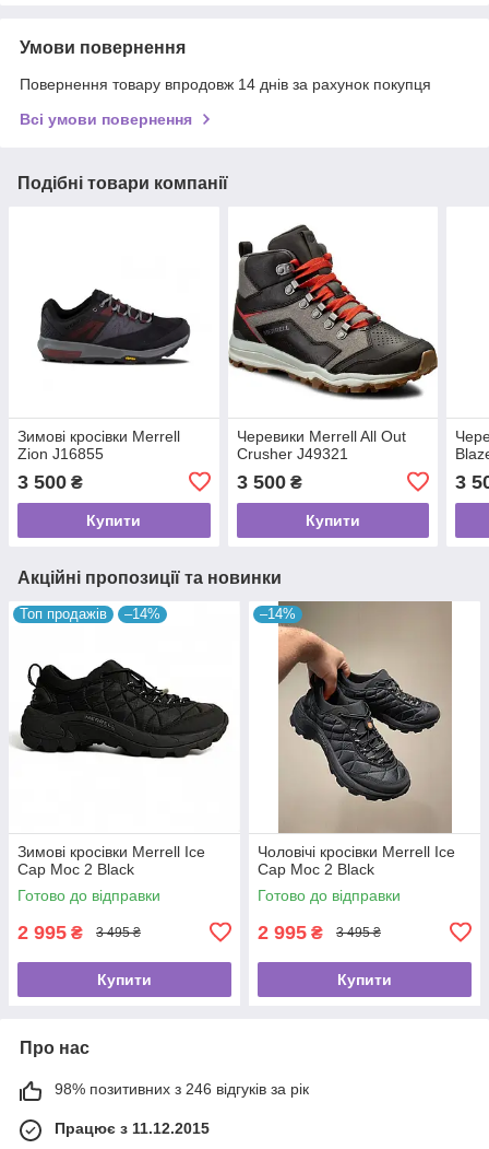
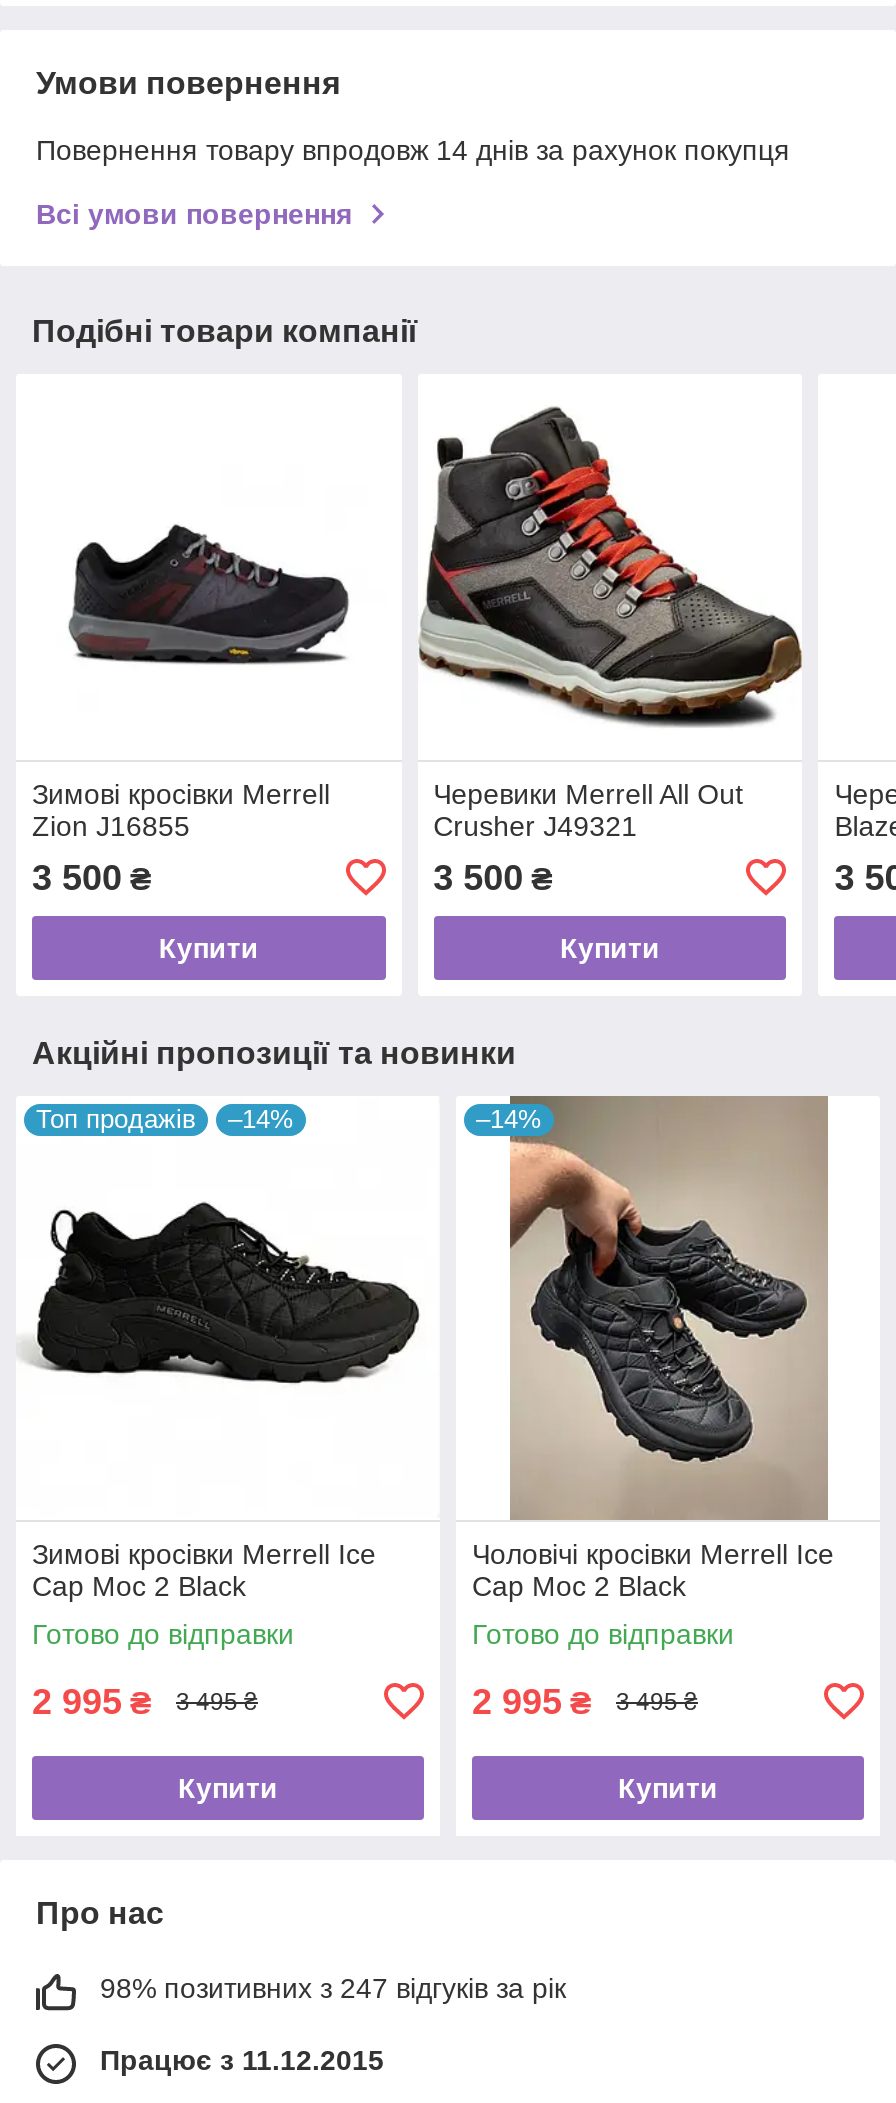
- 98% позитивних з 246 відгуків за рік
+ 98% позитивних з 247 відгуків за рік
